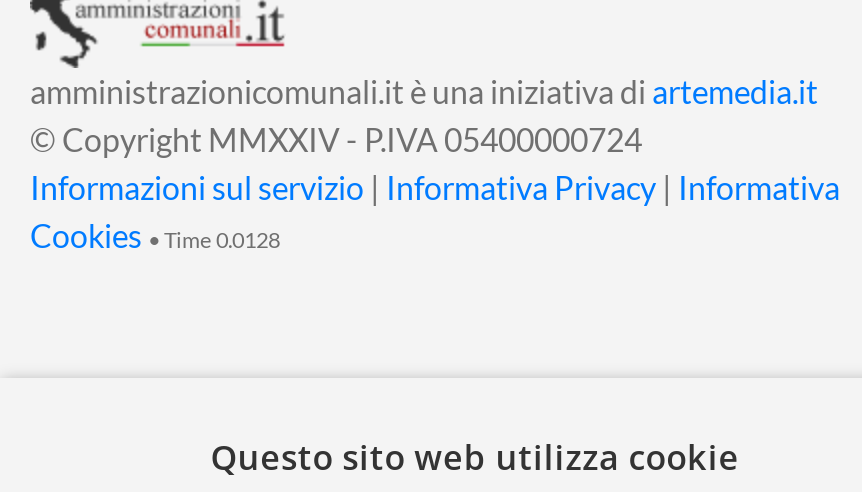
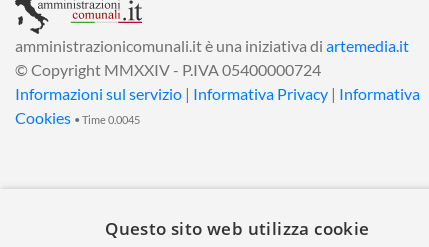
- Cookies • Time 0.0128
+ Cookies • Time 0.0045
